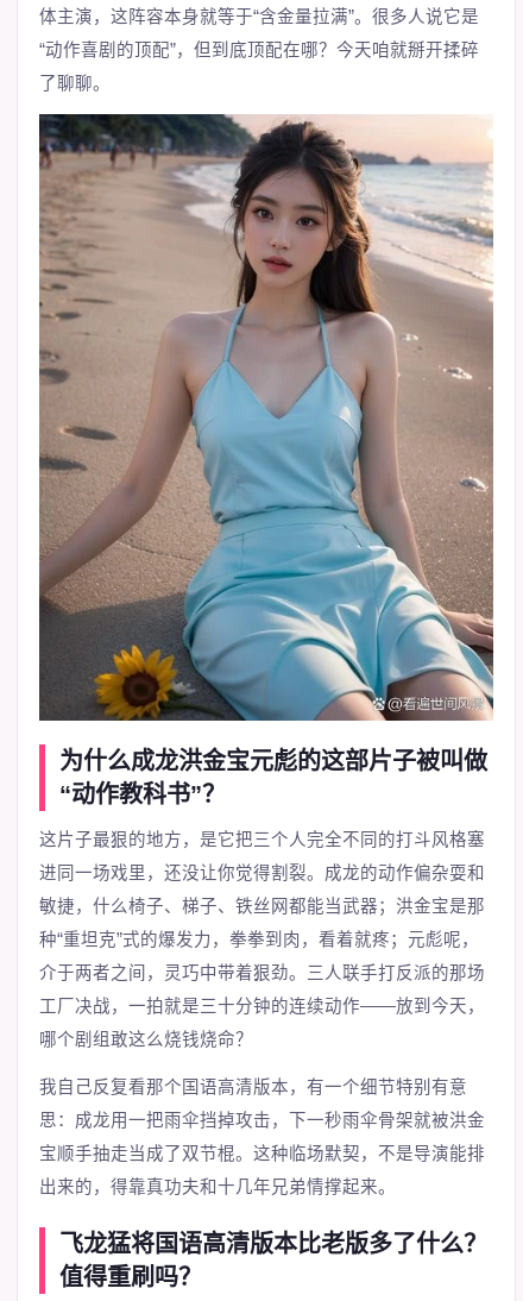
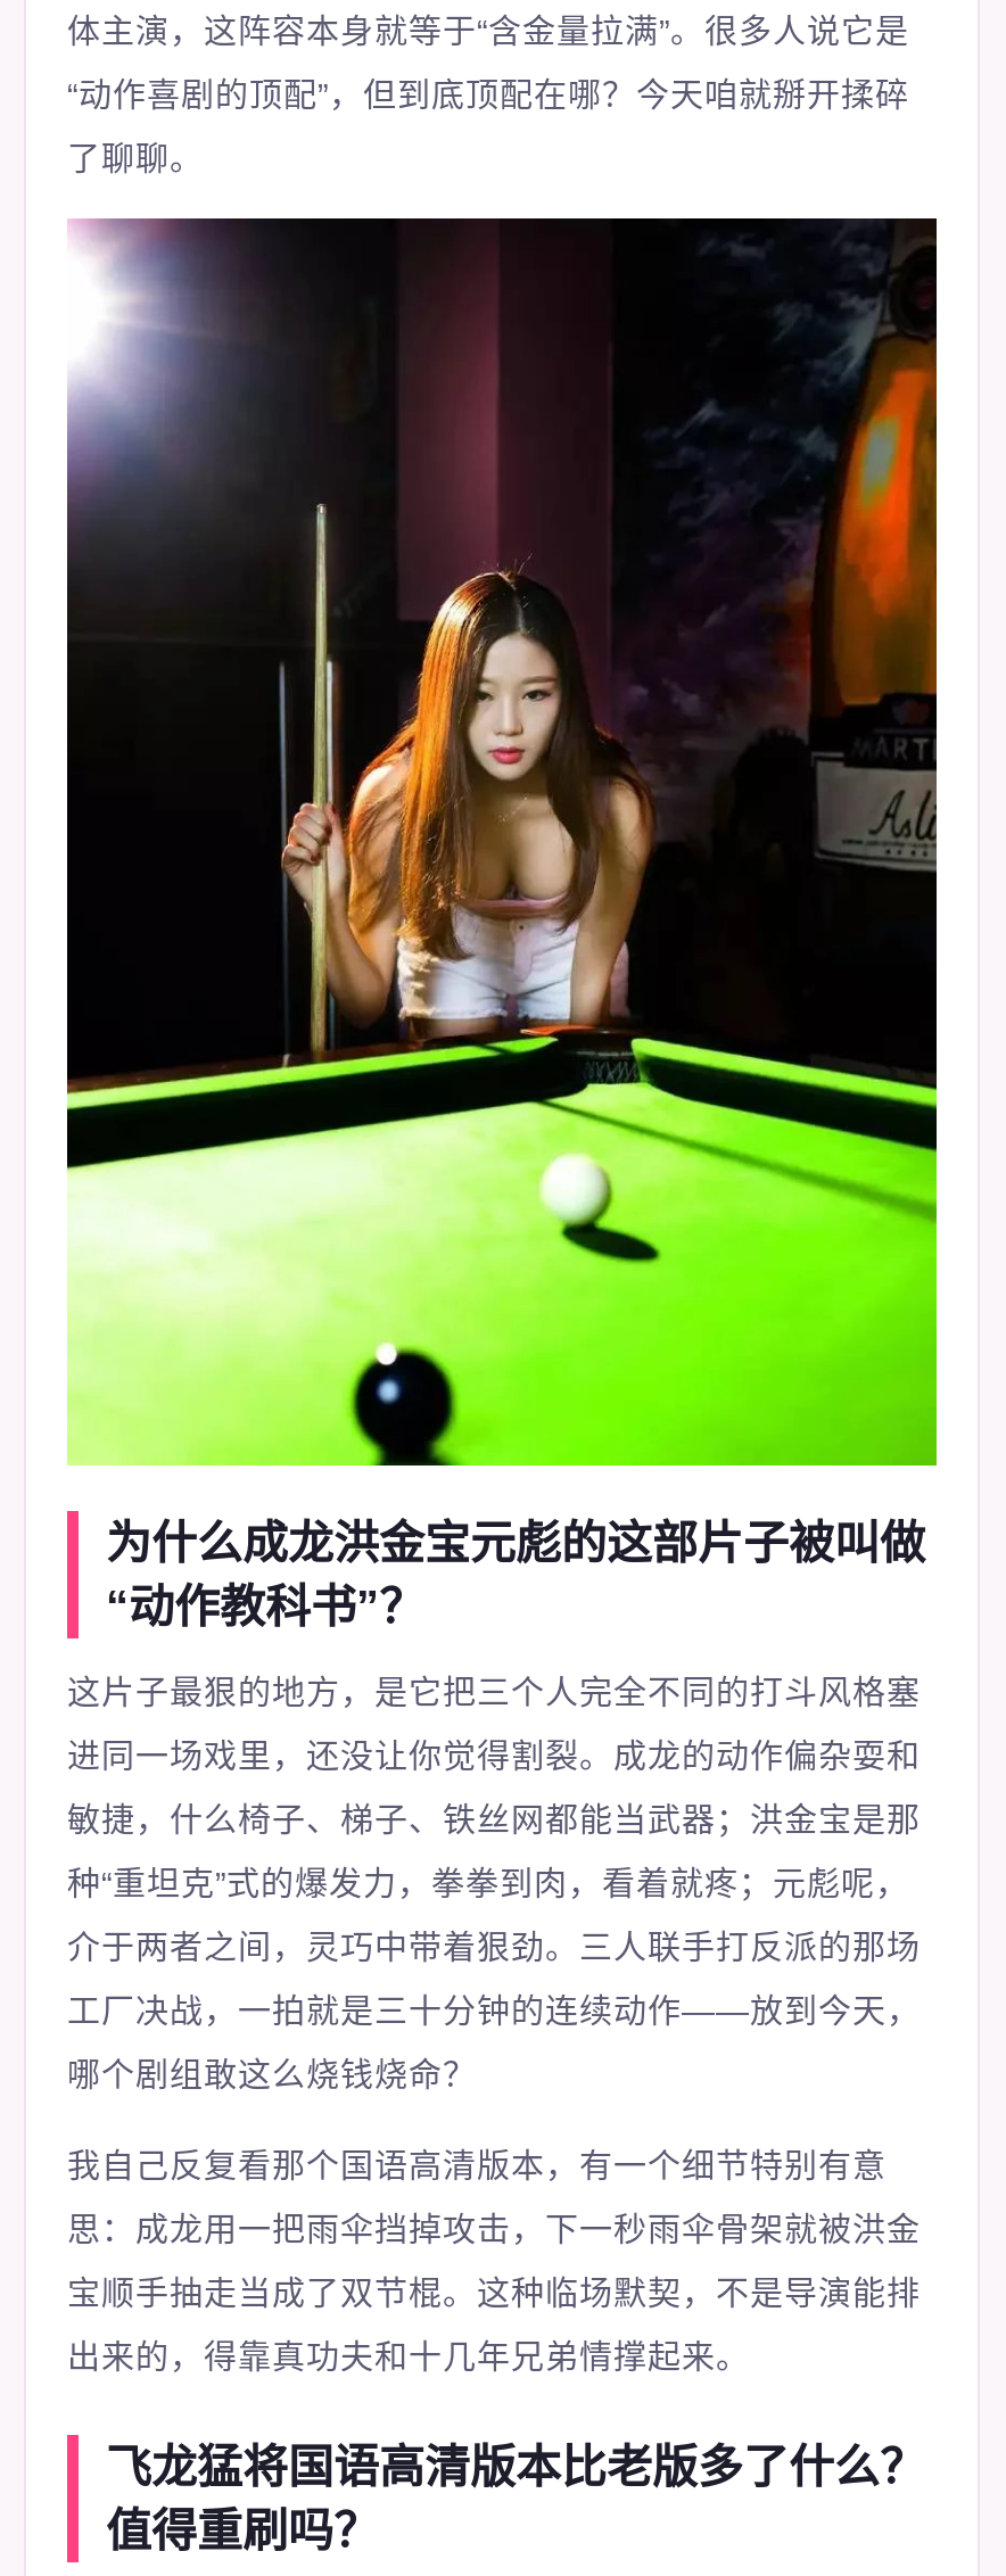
- [image]
+ [image]
